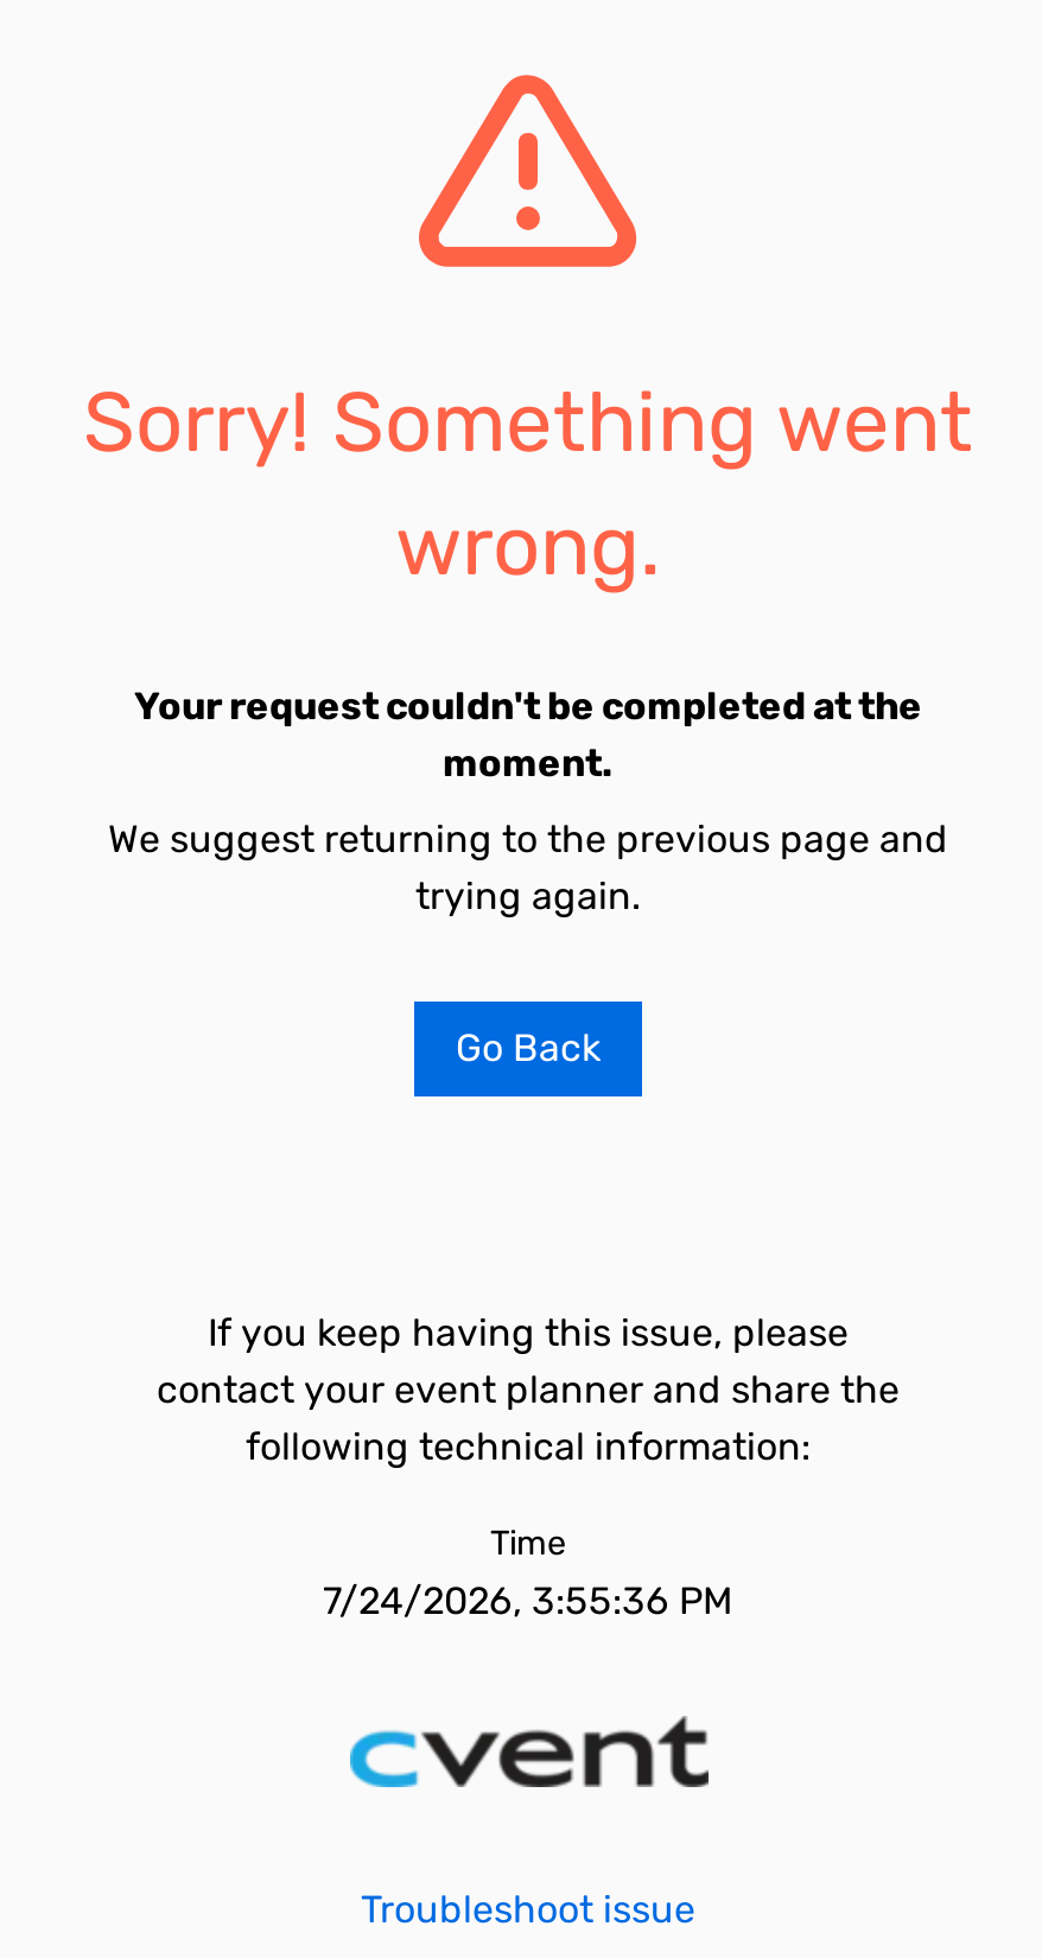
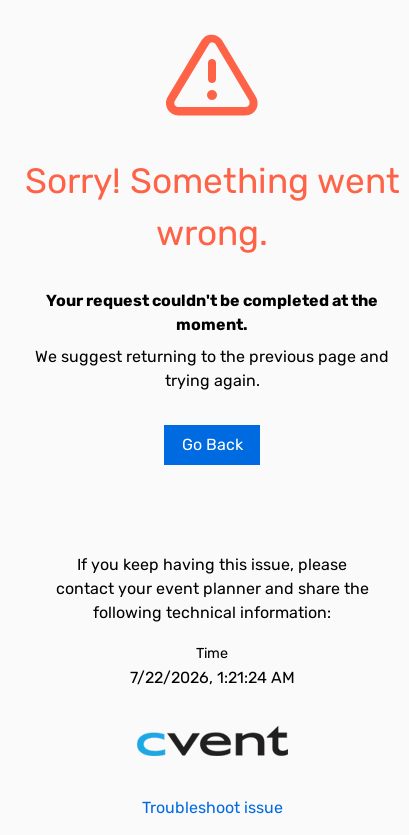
- 7/24/2026, 3:55:36 PM
+ 7/22/2026, 1:21:24 AM
